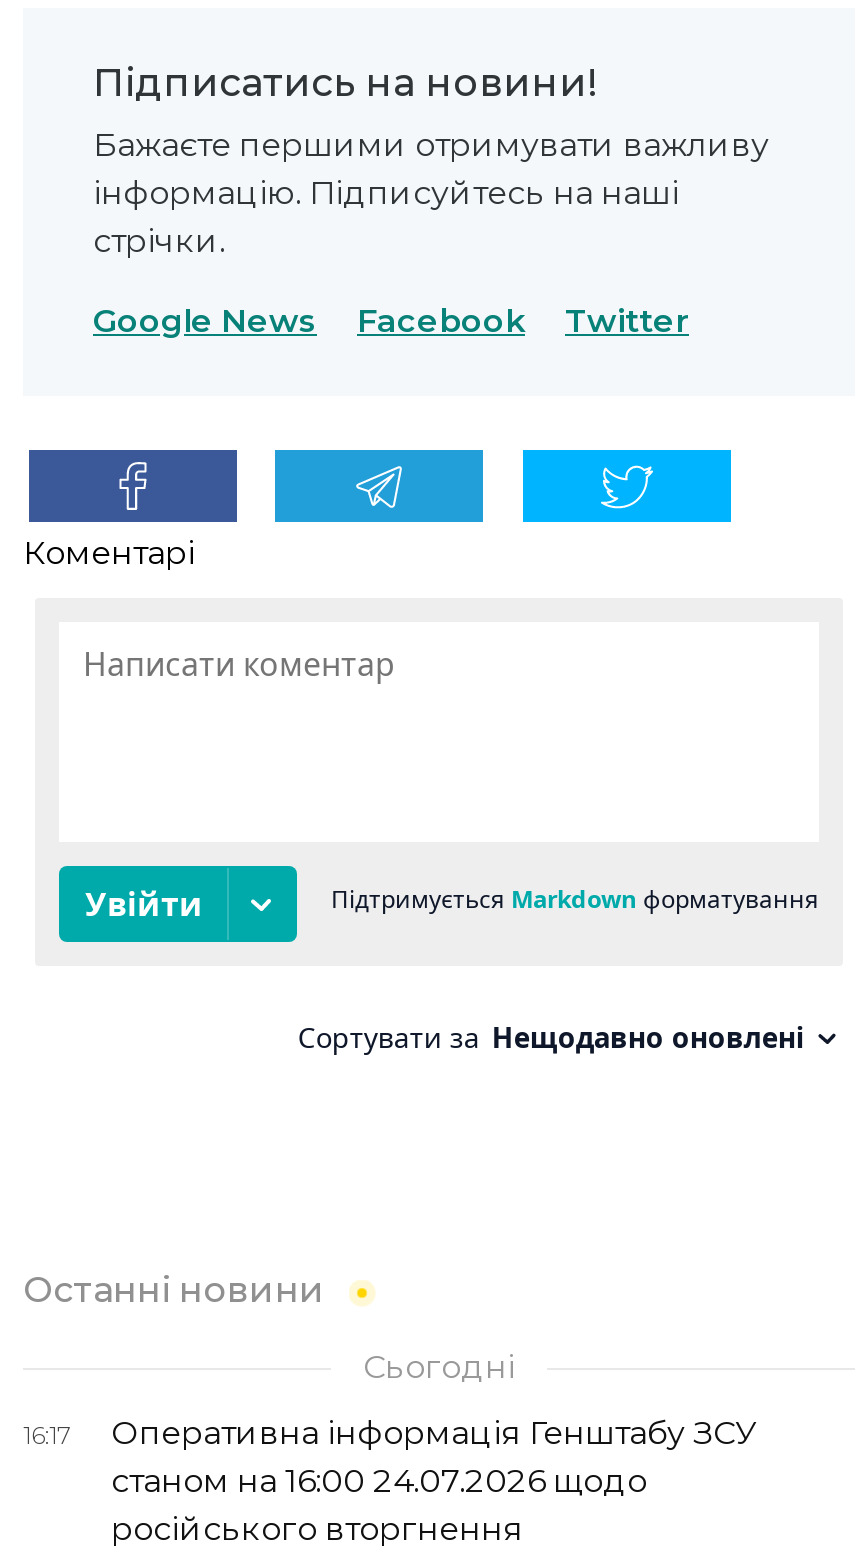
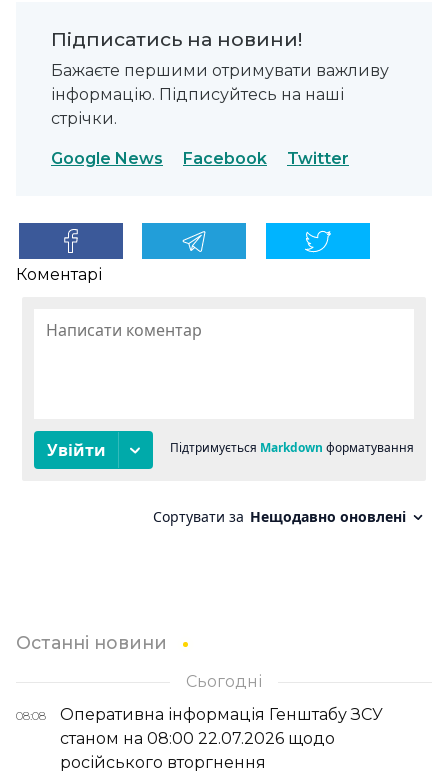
- 16:17 Оперативна інформація Генштабу ЗСУ
+ 08:08 Оперативна інформація Генштабу ЗСУ

- станом на 16:00 24.07.2026 щодо
+ станом на 08:00 22.07.2026 щодо
